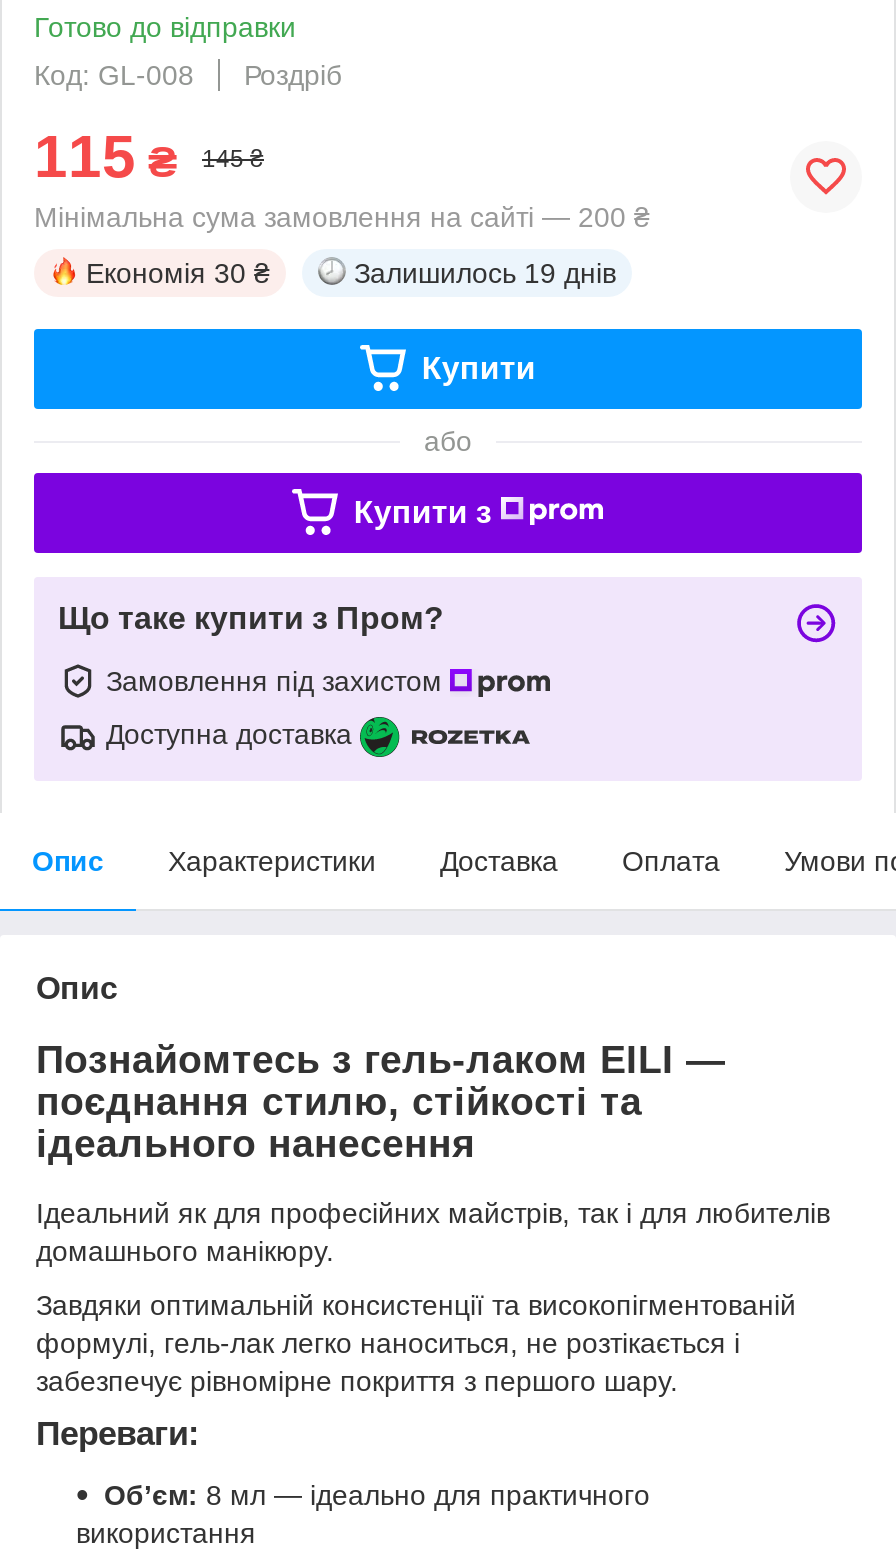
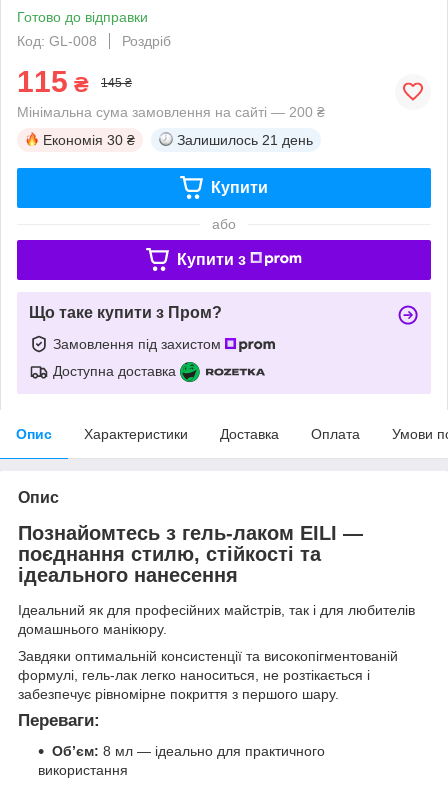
- Залишилось 19 днів
+ Залишилось 21 день
